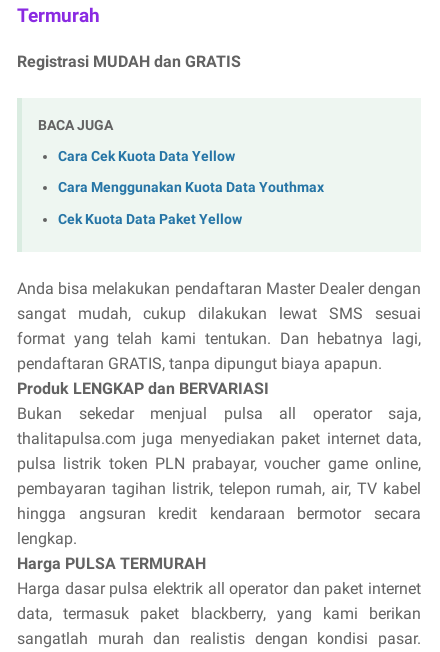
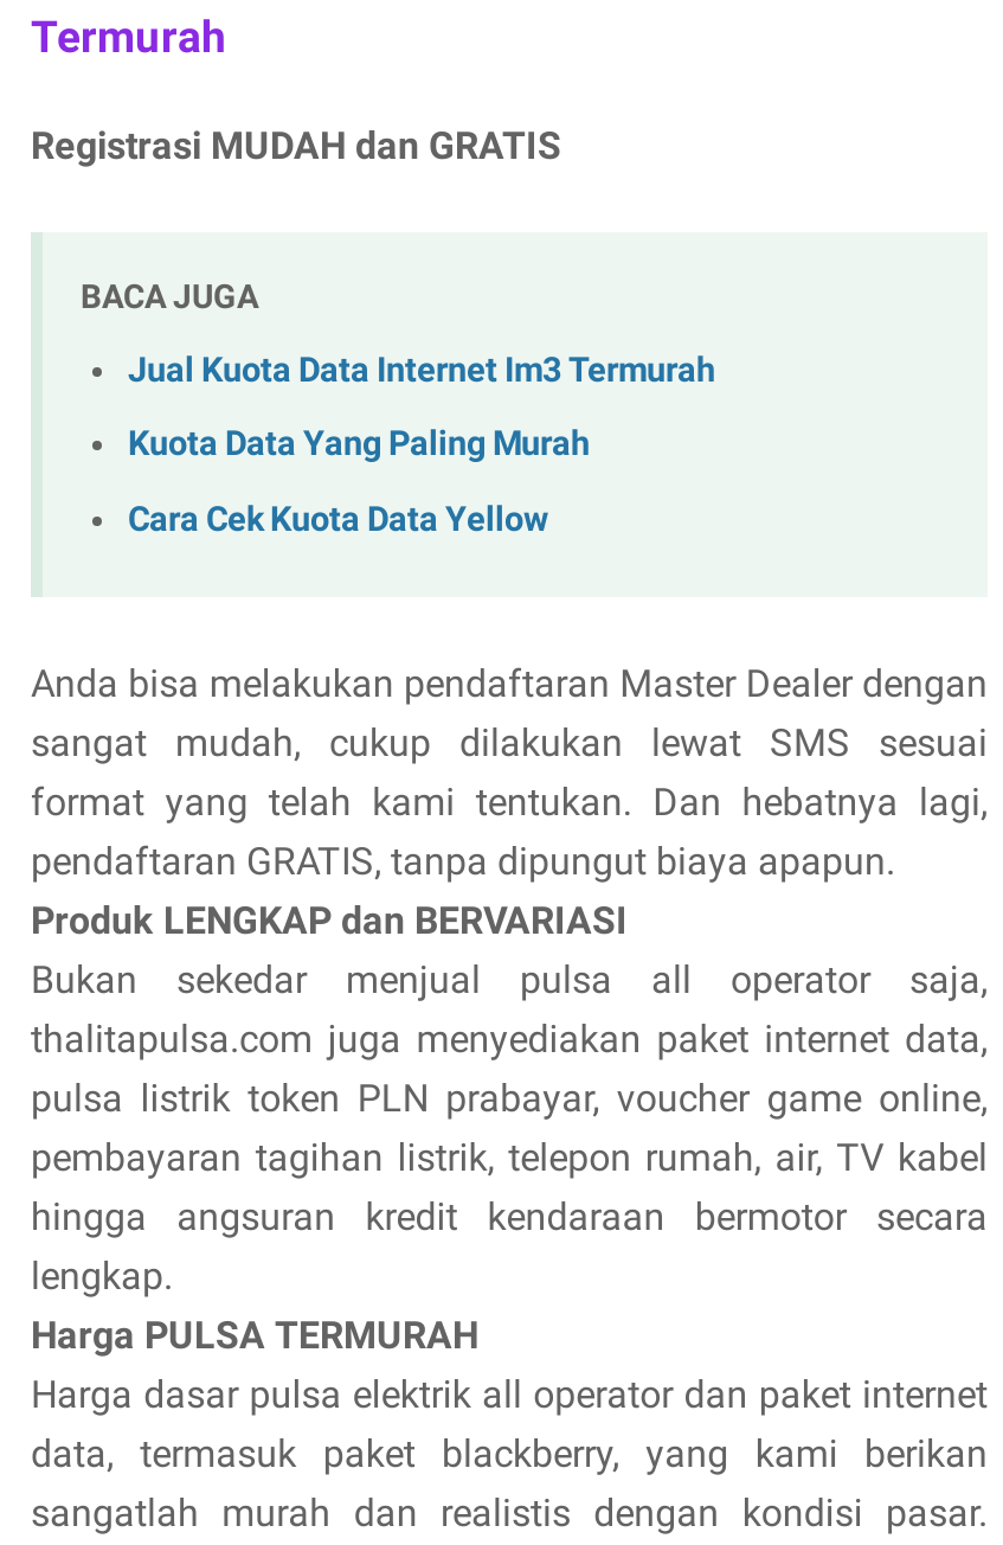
+ Jual Kuota Data Internet Im3 Termurah
+ Kuota Data Yang Paling Murah

moved down: Cara Cek Kuota Data Yellow

- Cara Menggunakan Kuota Data Youthmax
- Cek Kuota Data Paket Yellow
